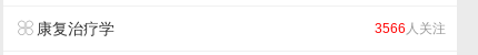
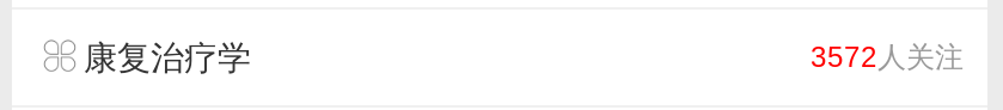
- 3566人关注
+ 3572人关注
